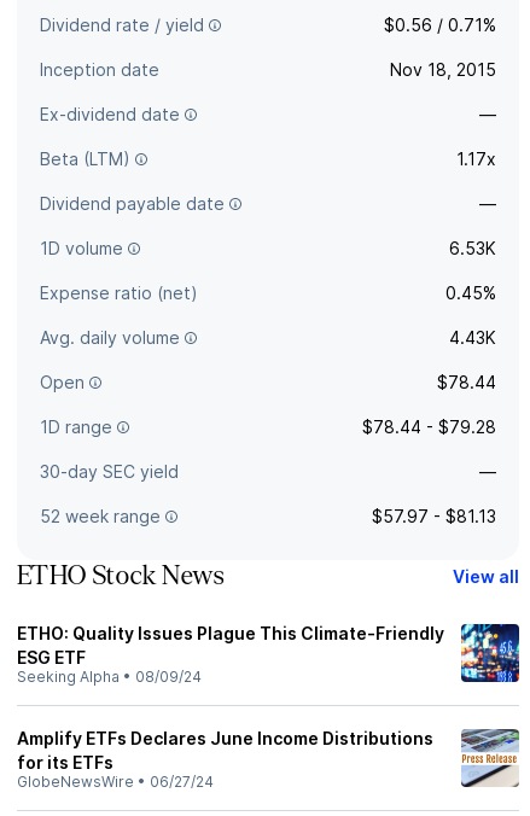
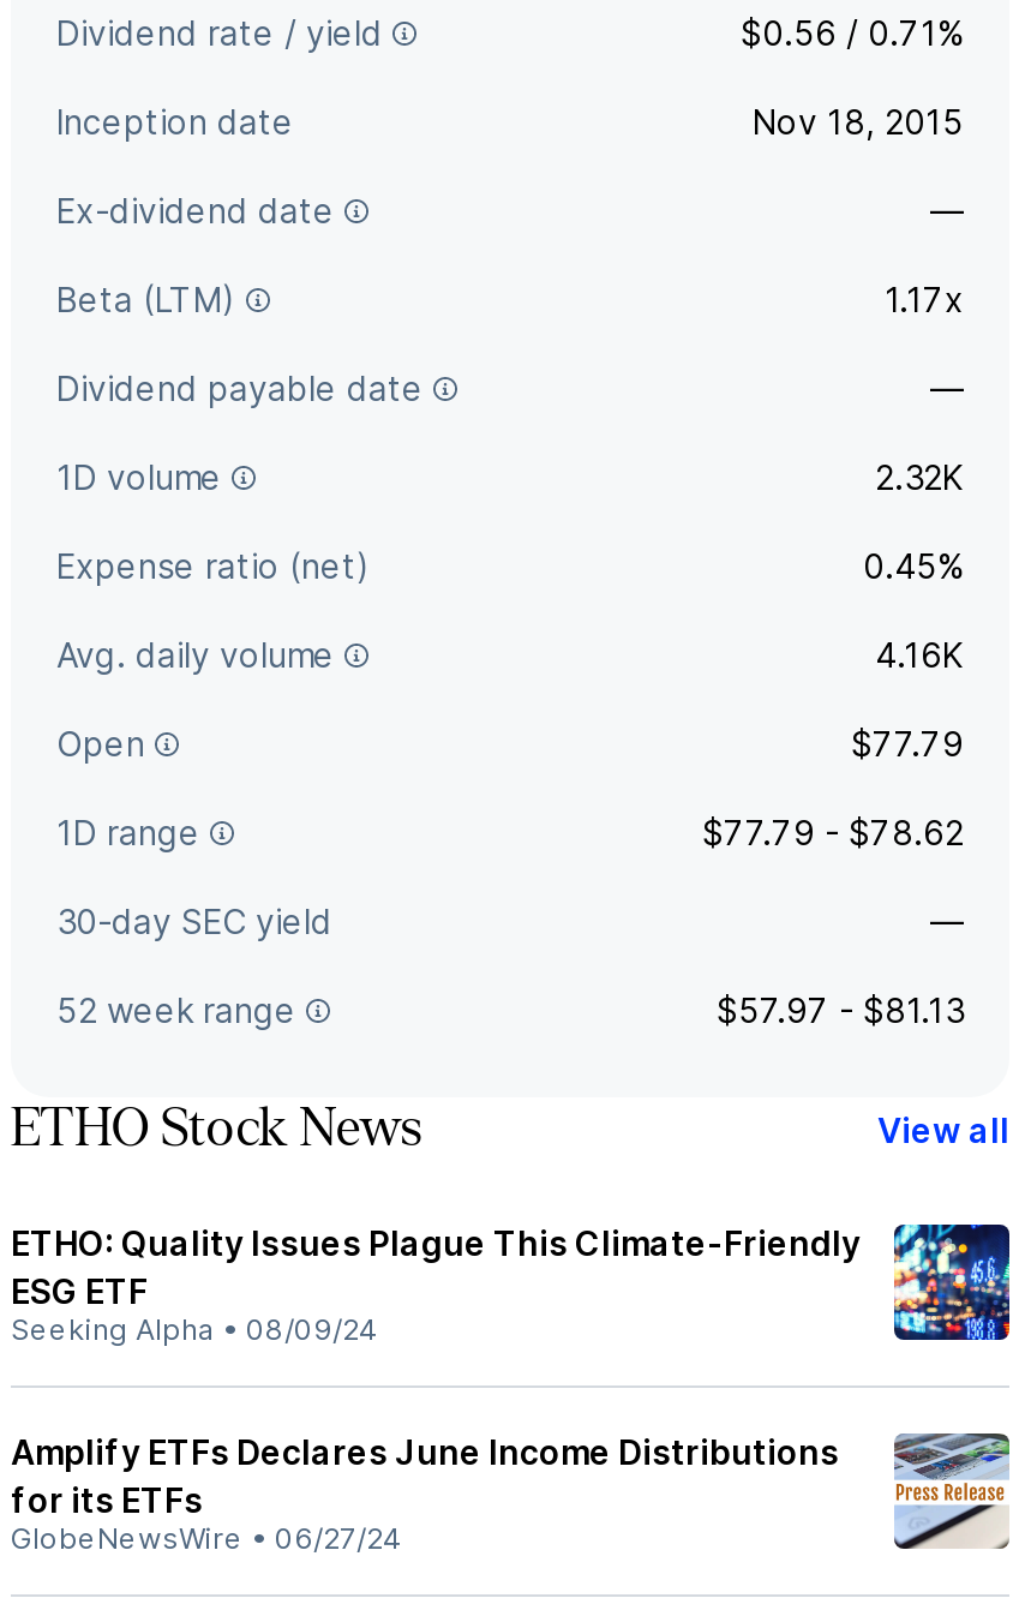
- 6.53K
+ 2.32K

- 4.43K
+ 4.16K

- $78.44
+ $77.79

- $78.44 - $79.28
+ $77.79 - $78.62
